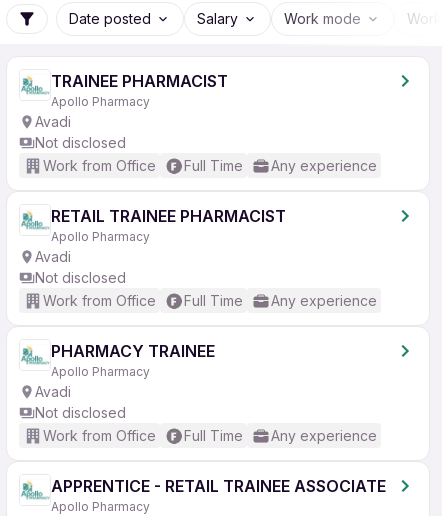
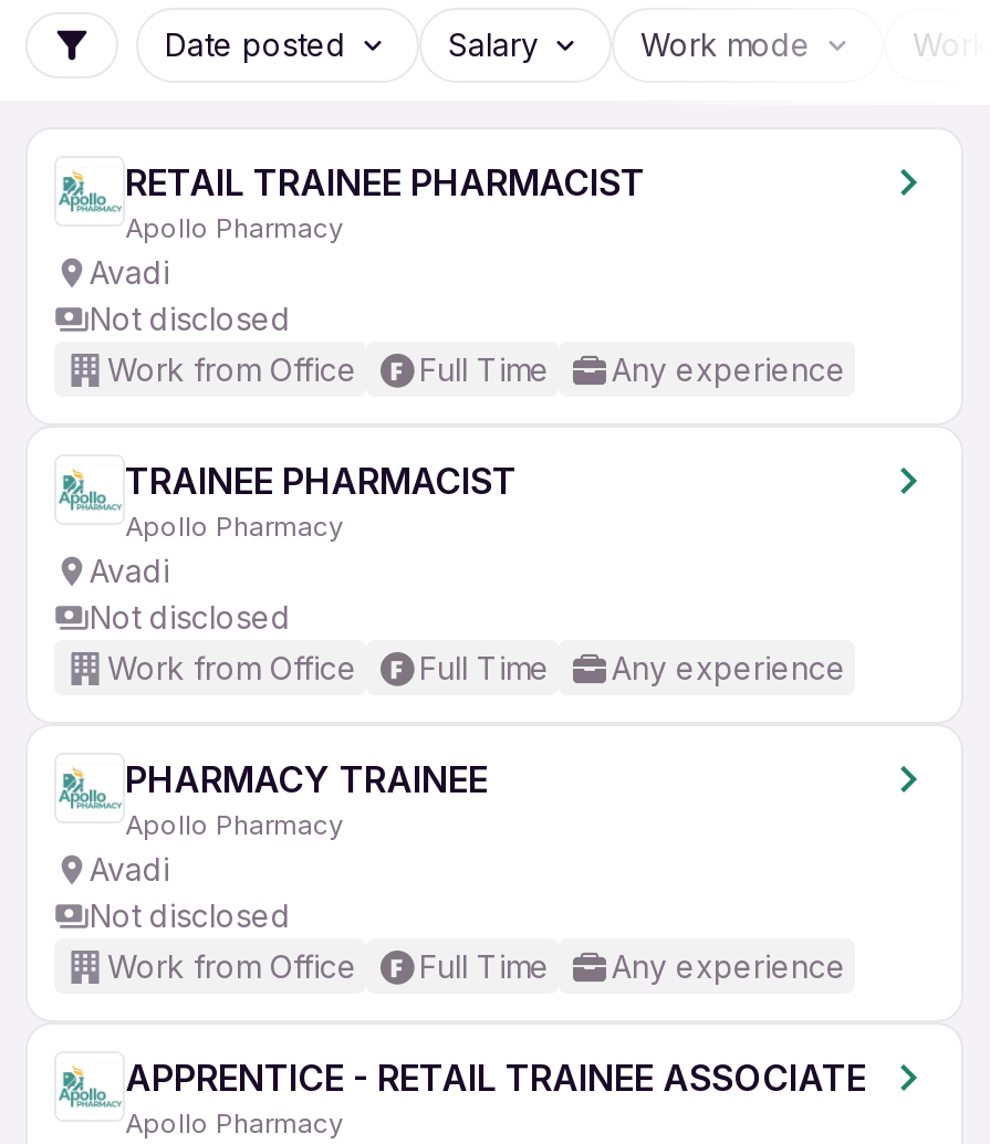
moved down: TRAINEE PHARMACIST

moved up: RETAIL TRAINEE PHARMACIST
